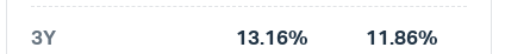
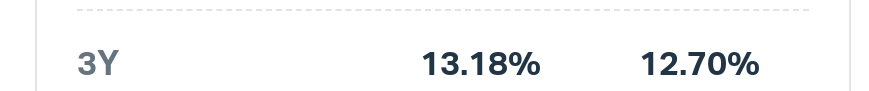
- 13.16%
+ 13.18%

- 11.86%
+ 12.70%
